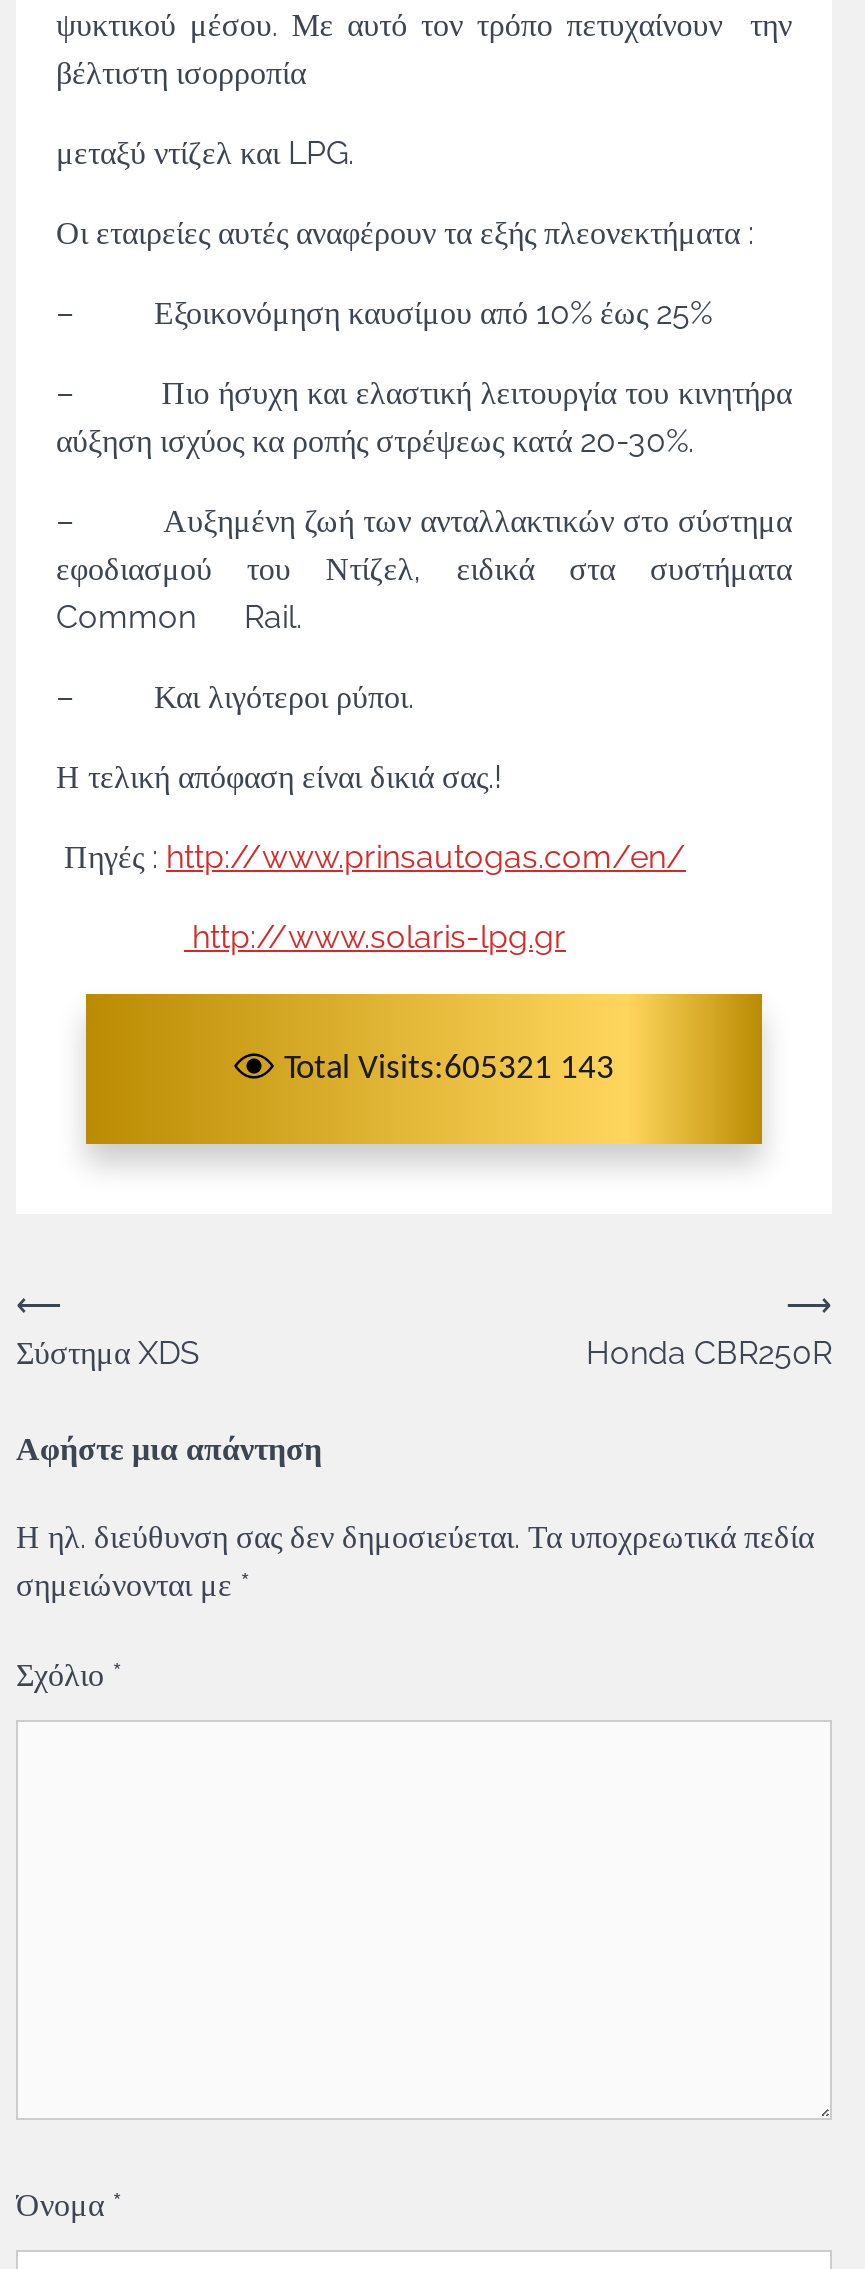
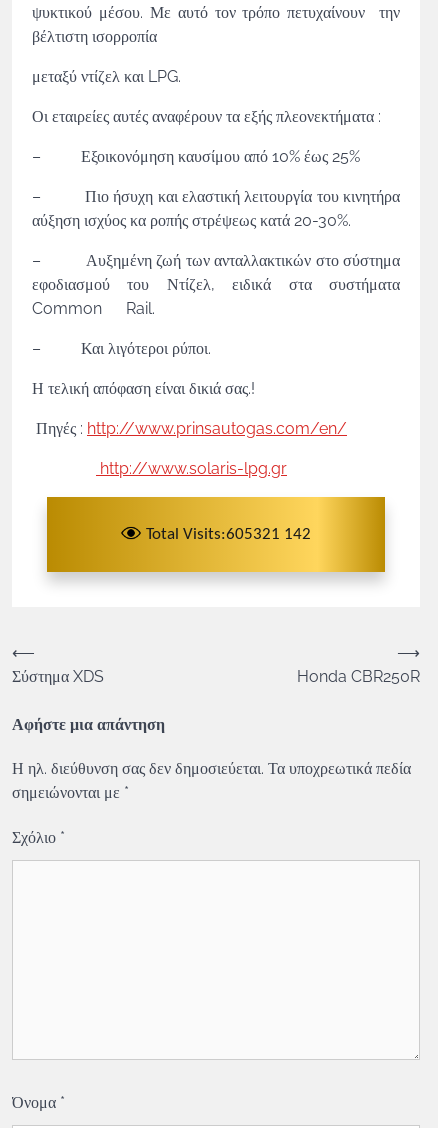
- Total Visits:605321 143
+ Total Visits:605321 142
